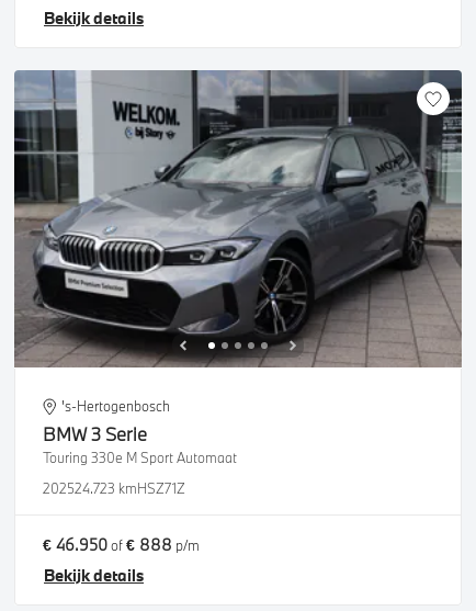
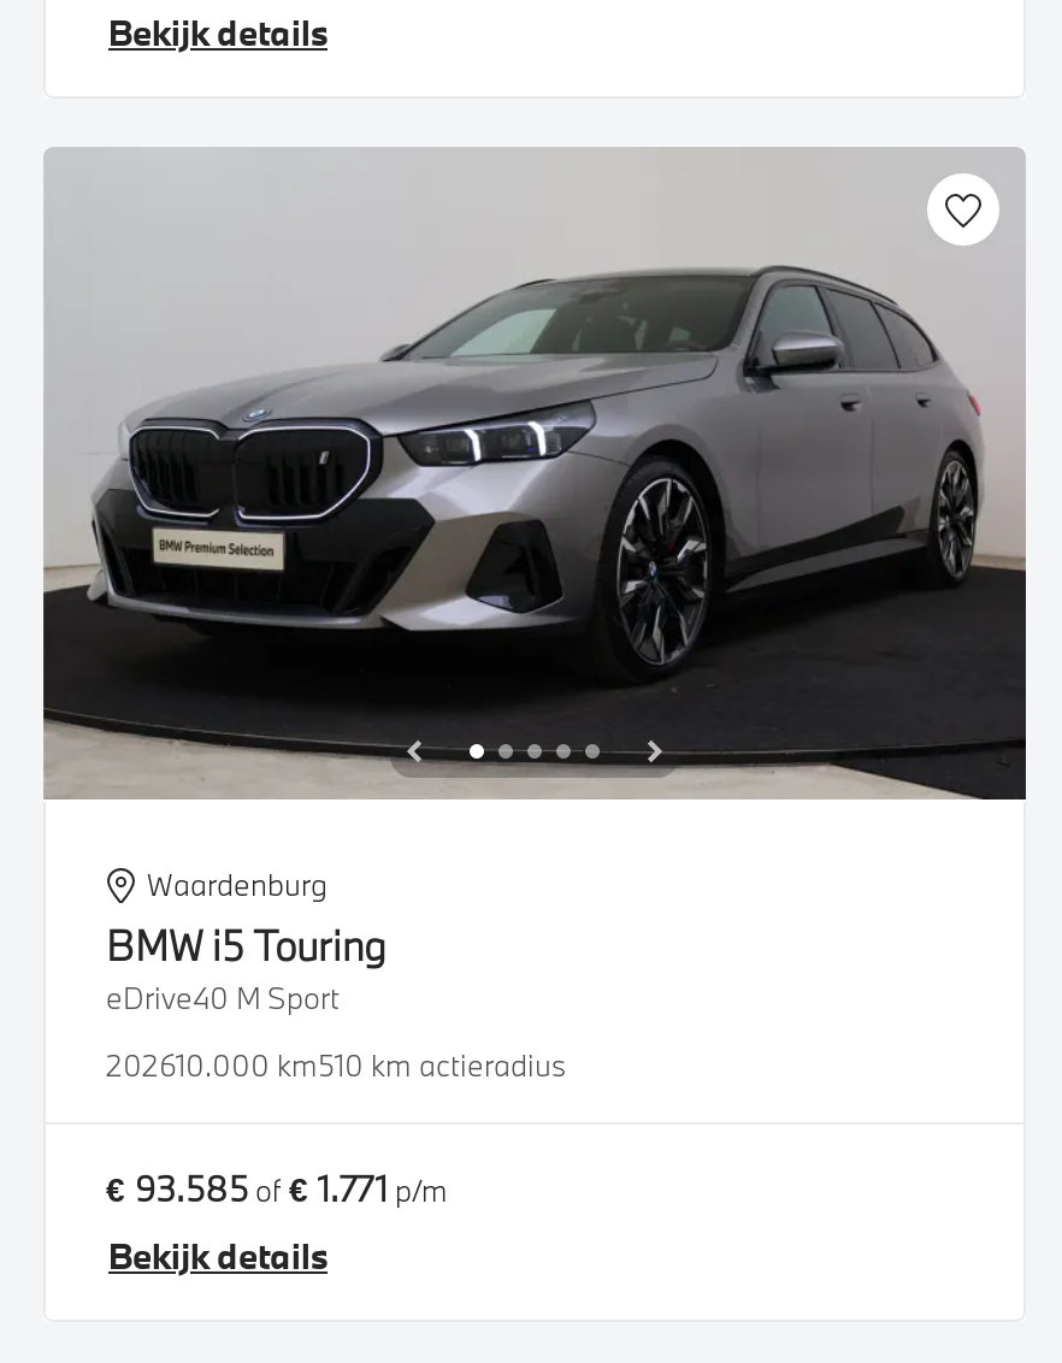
- [image]
- 's-Hertogenbosch
- BMW 3 Serie
- Touring 330e M Sport Automaat
+ [image]
+ Waardenburg
+ BMW i5 Touring
+ eDrive40 M Sport

- 202524.723 kmHSZ71Z
+ 202610.000 km510 km actieradius

- € 46.950 of € 888 p/m
+ € 93.585 of € 1.771 p/m
